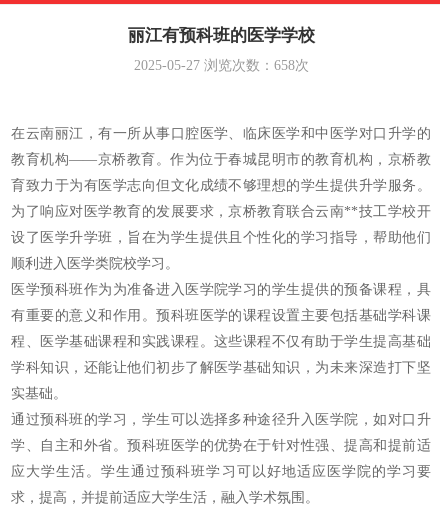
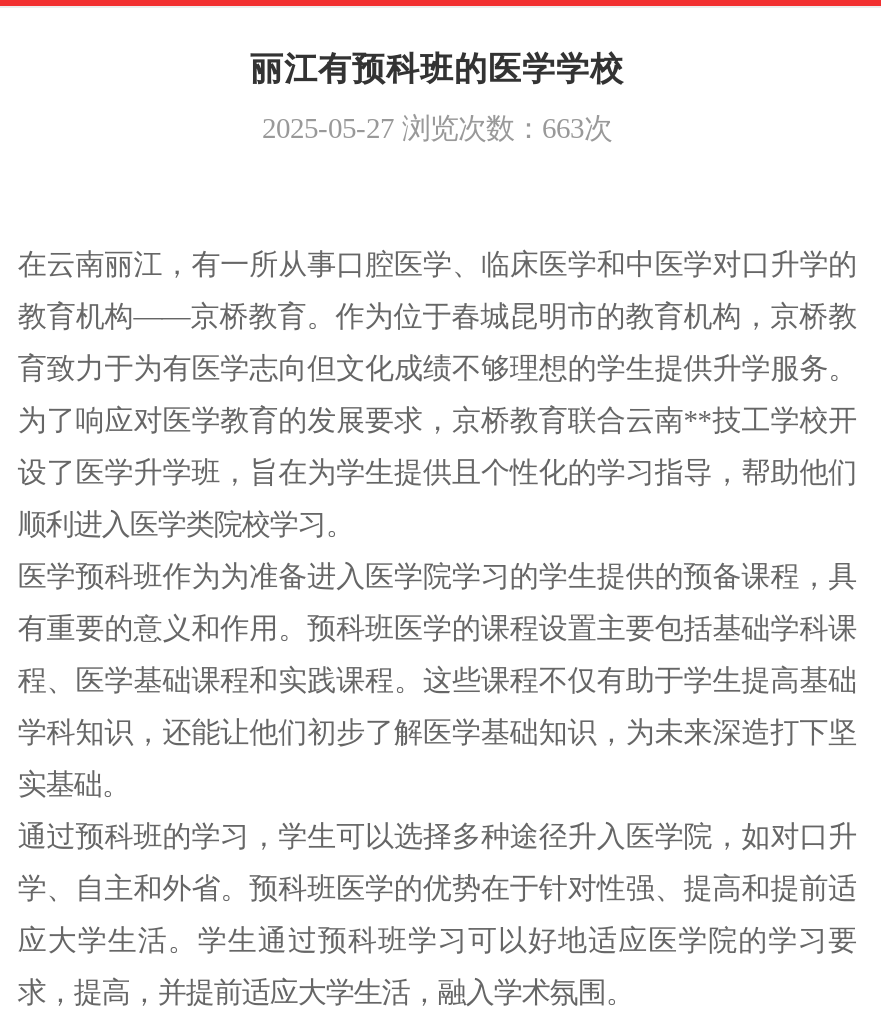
- 2025-05-27浏览次数：658次
+ 2025-05-27浏览次数：663次
